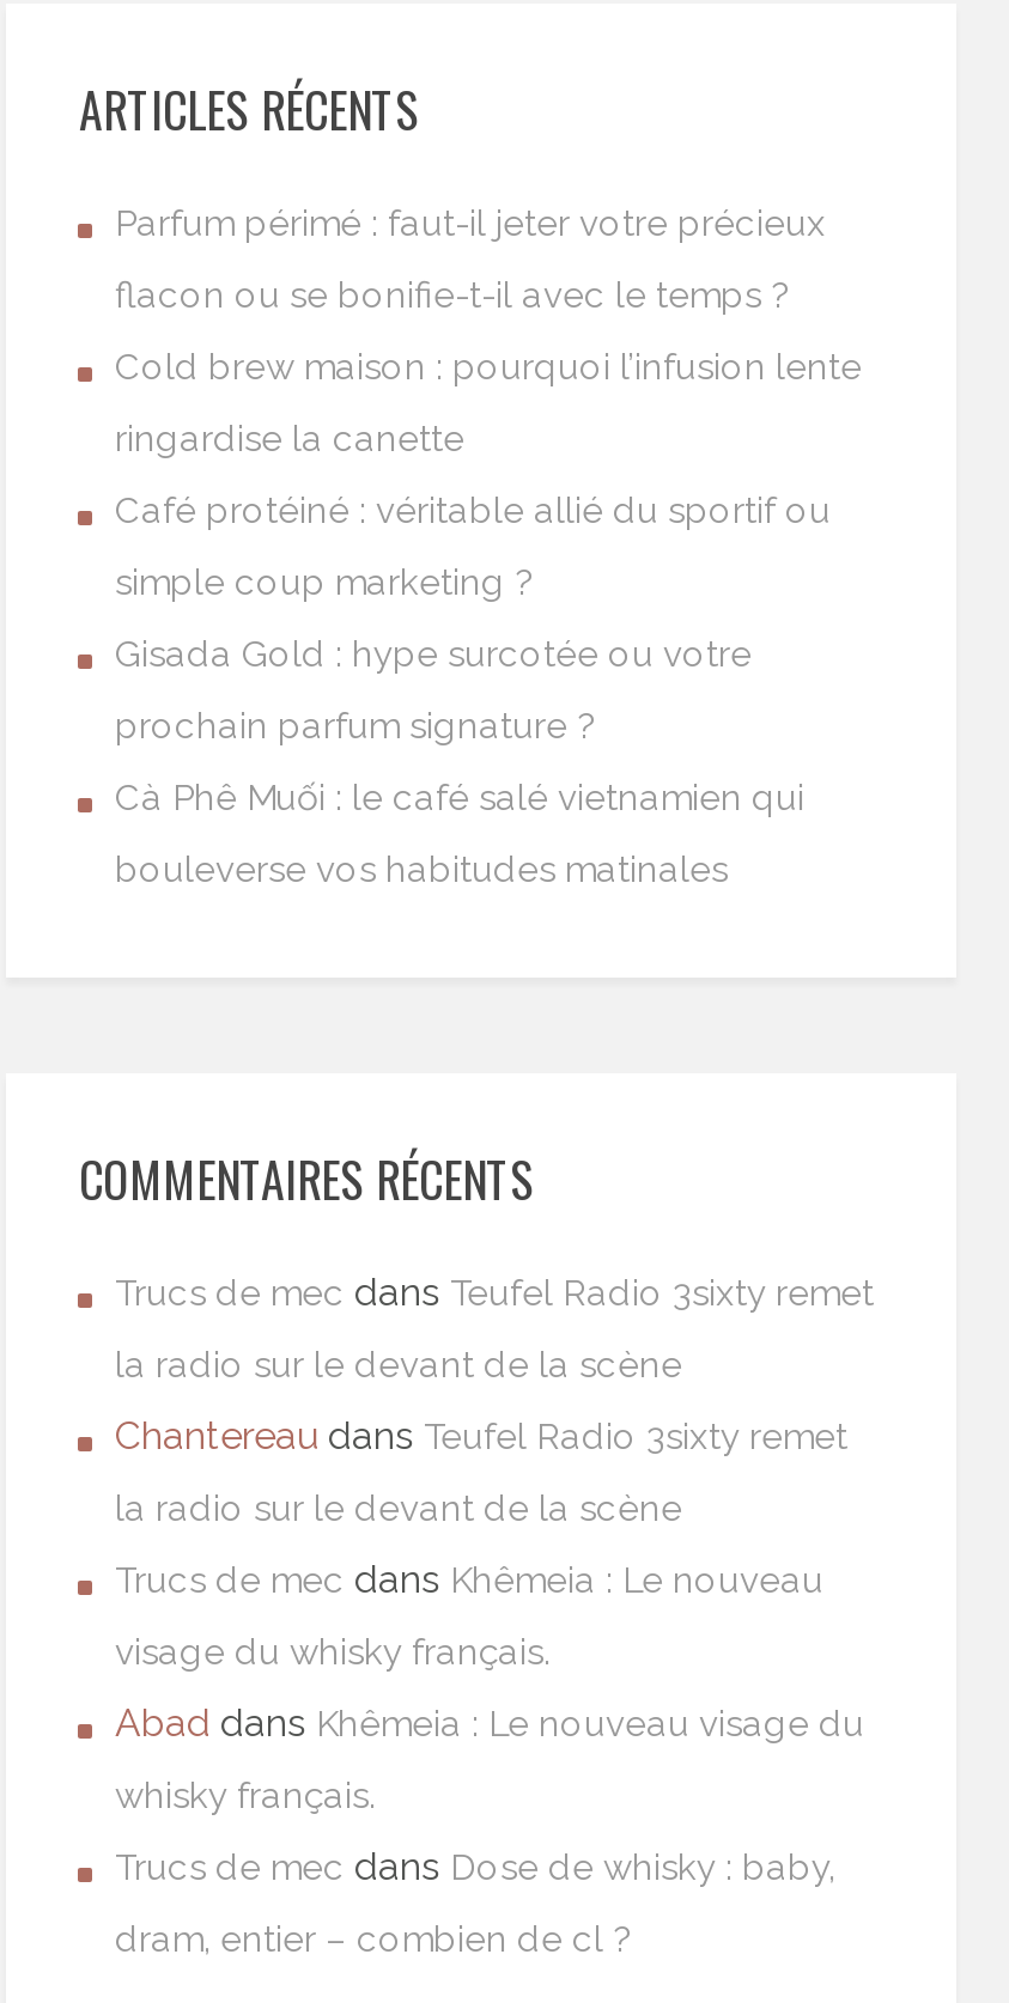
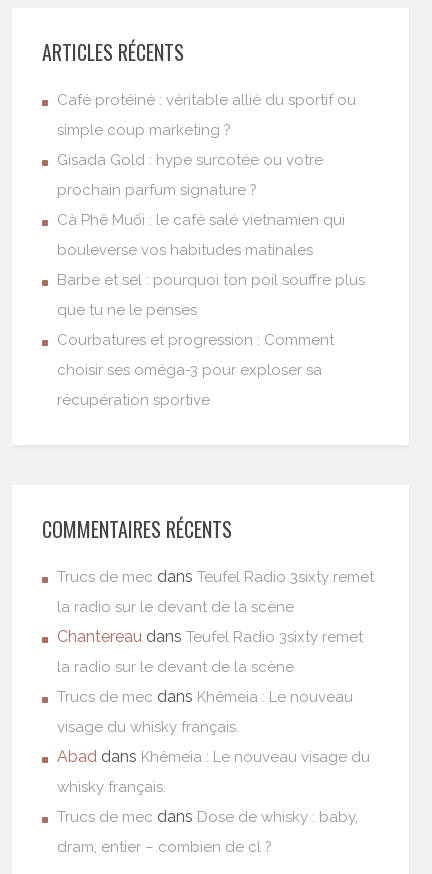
- Parfum périmé : faut-il jeter votre précieux
- flacon ou se bonifie-t-il avec le temps ?
- Cold brew maison : pourquoi l’infusion lente
- ringardise la canette

moved up: Café protéiné : véritable allié du sportif ou | simple coup marketing ? | Gisada Gold : hype surcotée ou votre | prochain parfum signature ? | Cà Phê Muối : le café salé vietnamien qui | bouleverse vos habitudes matinales

+ Barbe et sel : pourquoi ton poil souffre plus
+ que tu ne le penses
+ Courbatures et progression : Comment
+ choisir ses oméga-3 pour exploser sa
+ récupération sportive
